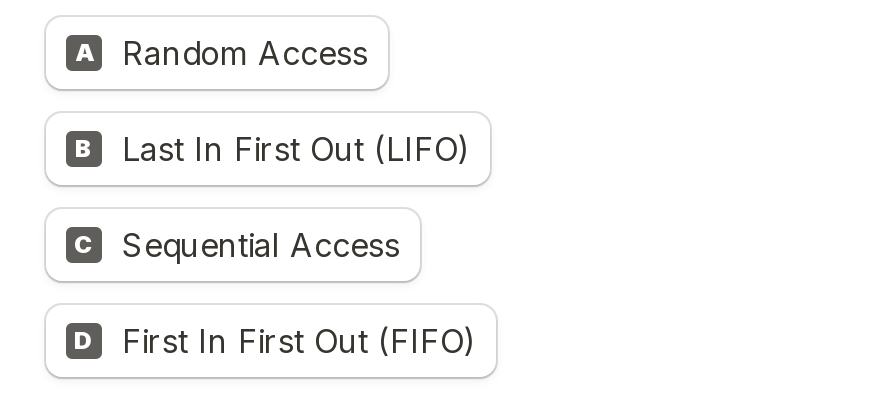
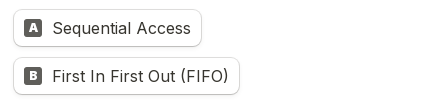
- Random Access
- B
- Last In First Out (LIFO)
- C

- D
+ B
